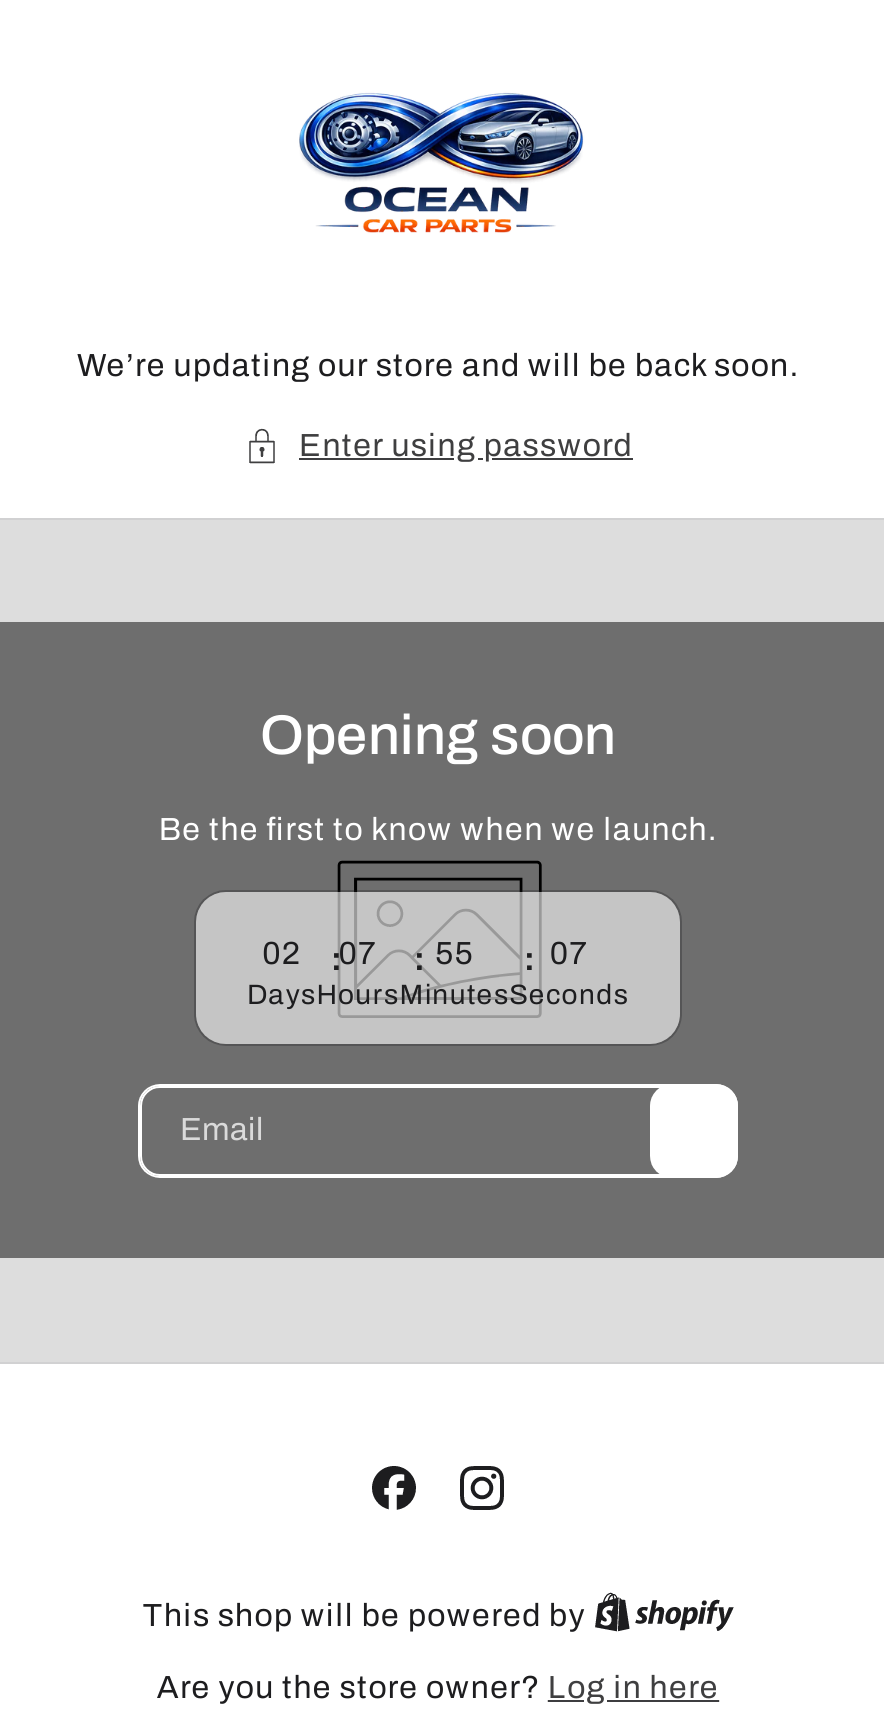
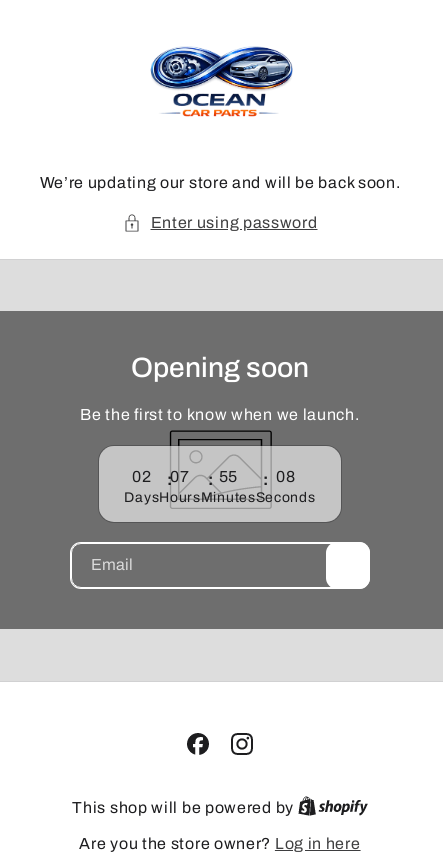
- 07
+ 08
